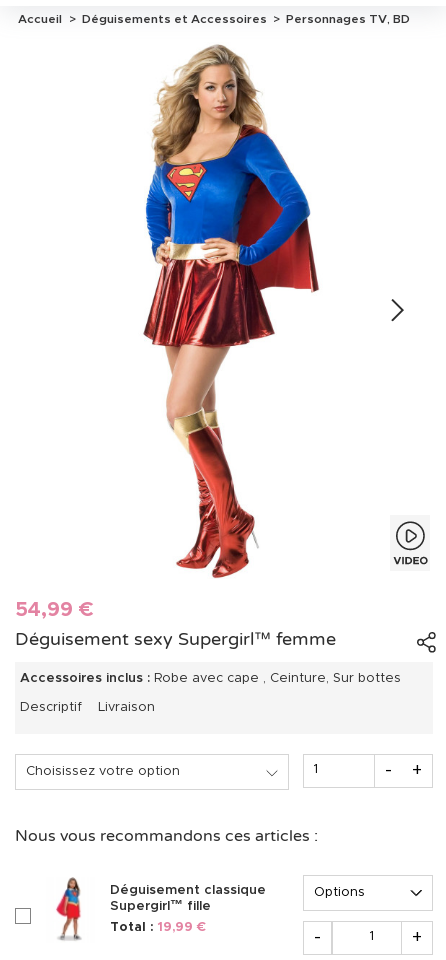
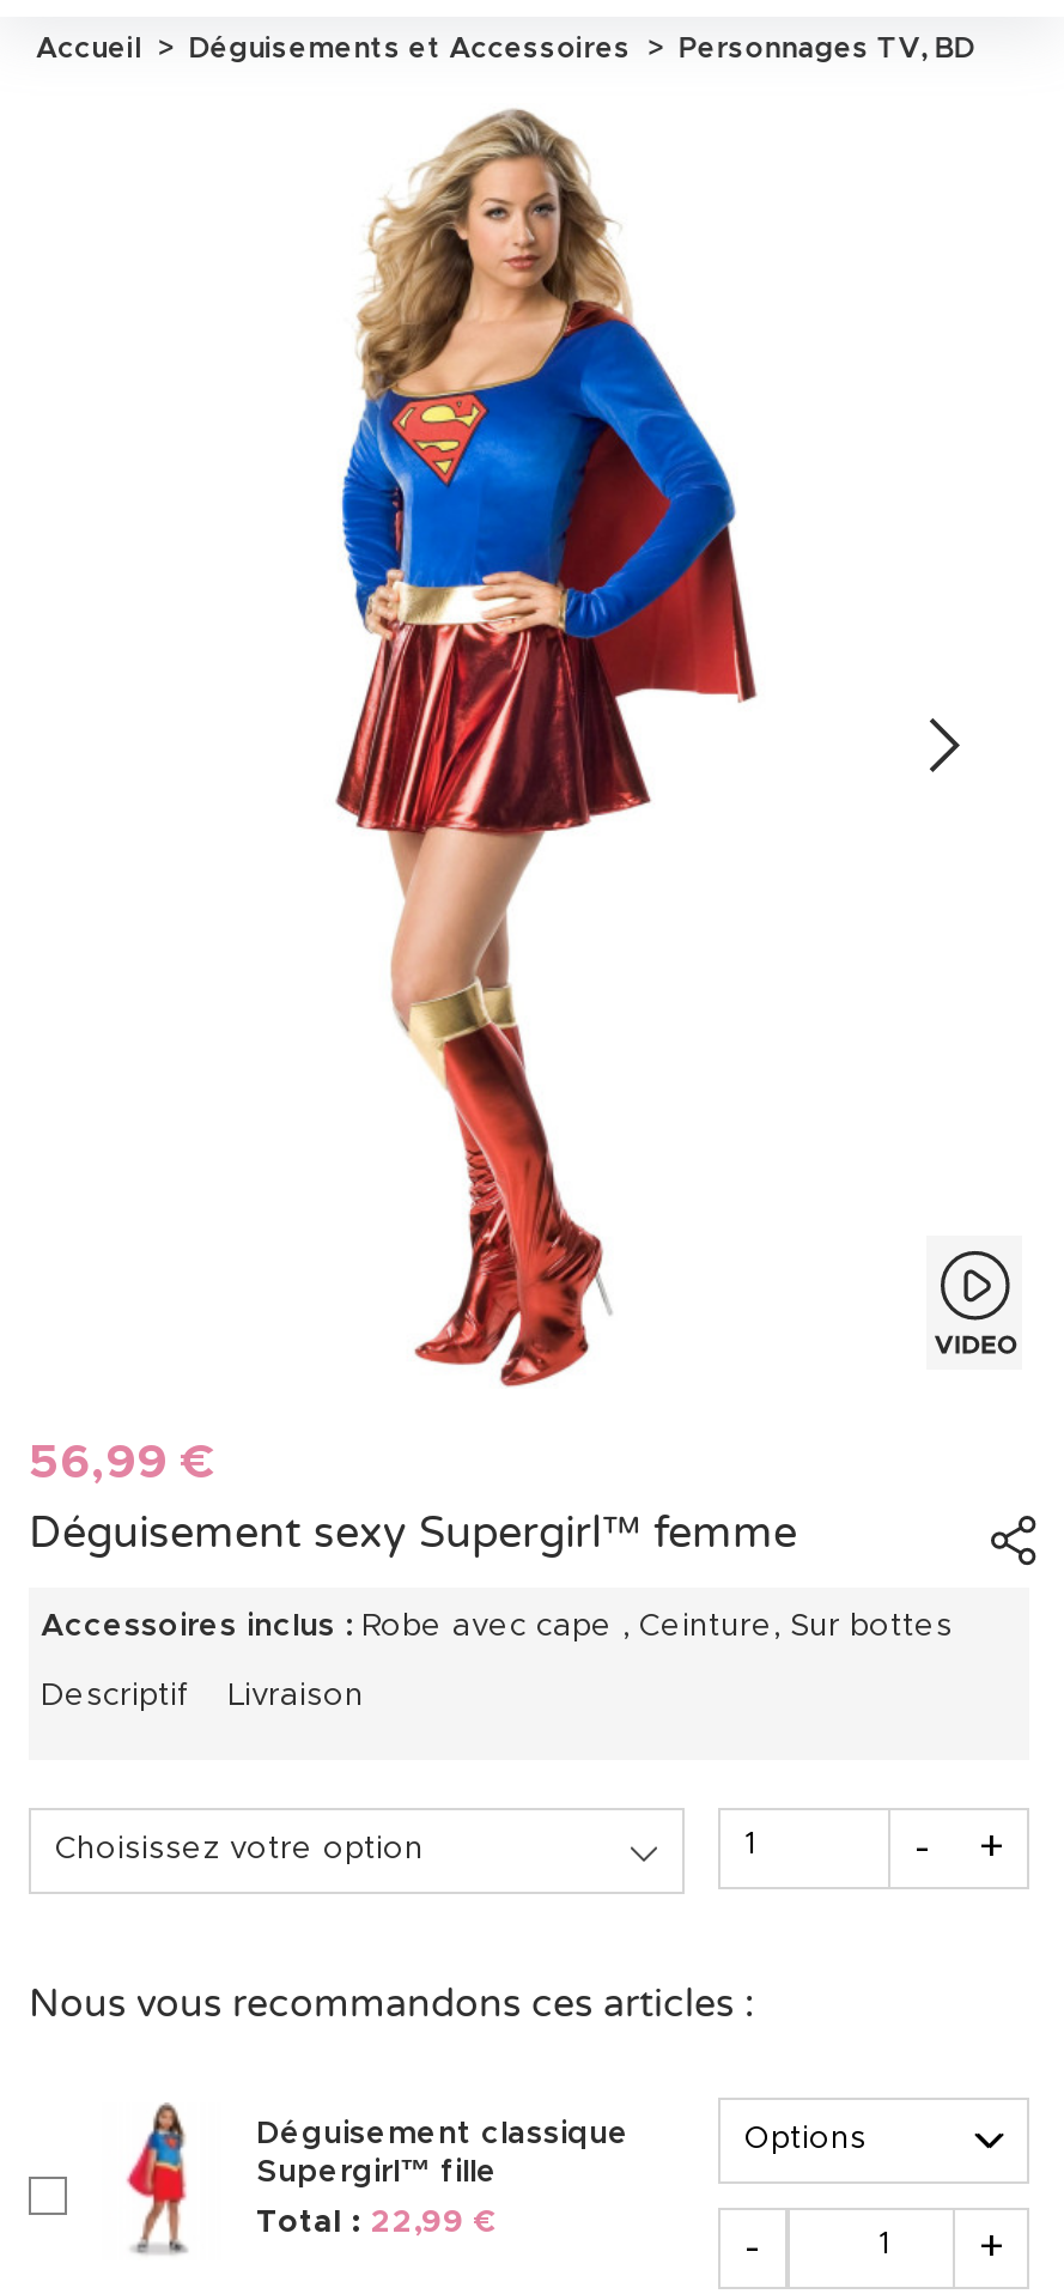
- 54,99 €
+ 56,99 €

- Total : 19,99 €
+ Total : 22,99 €
